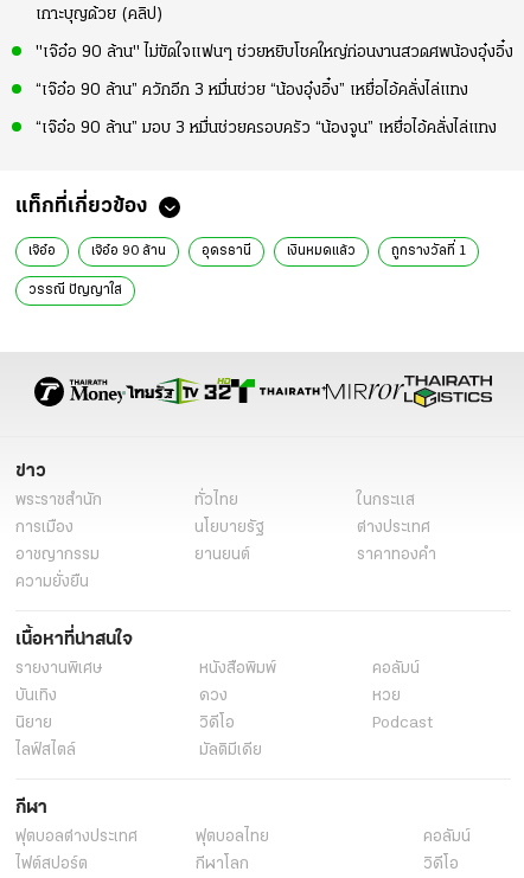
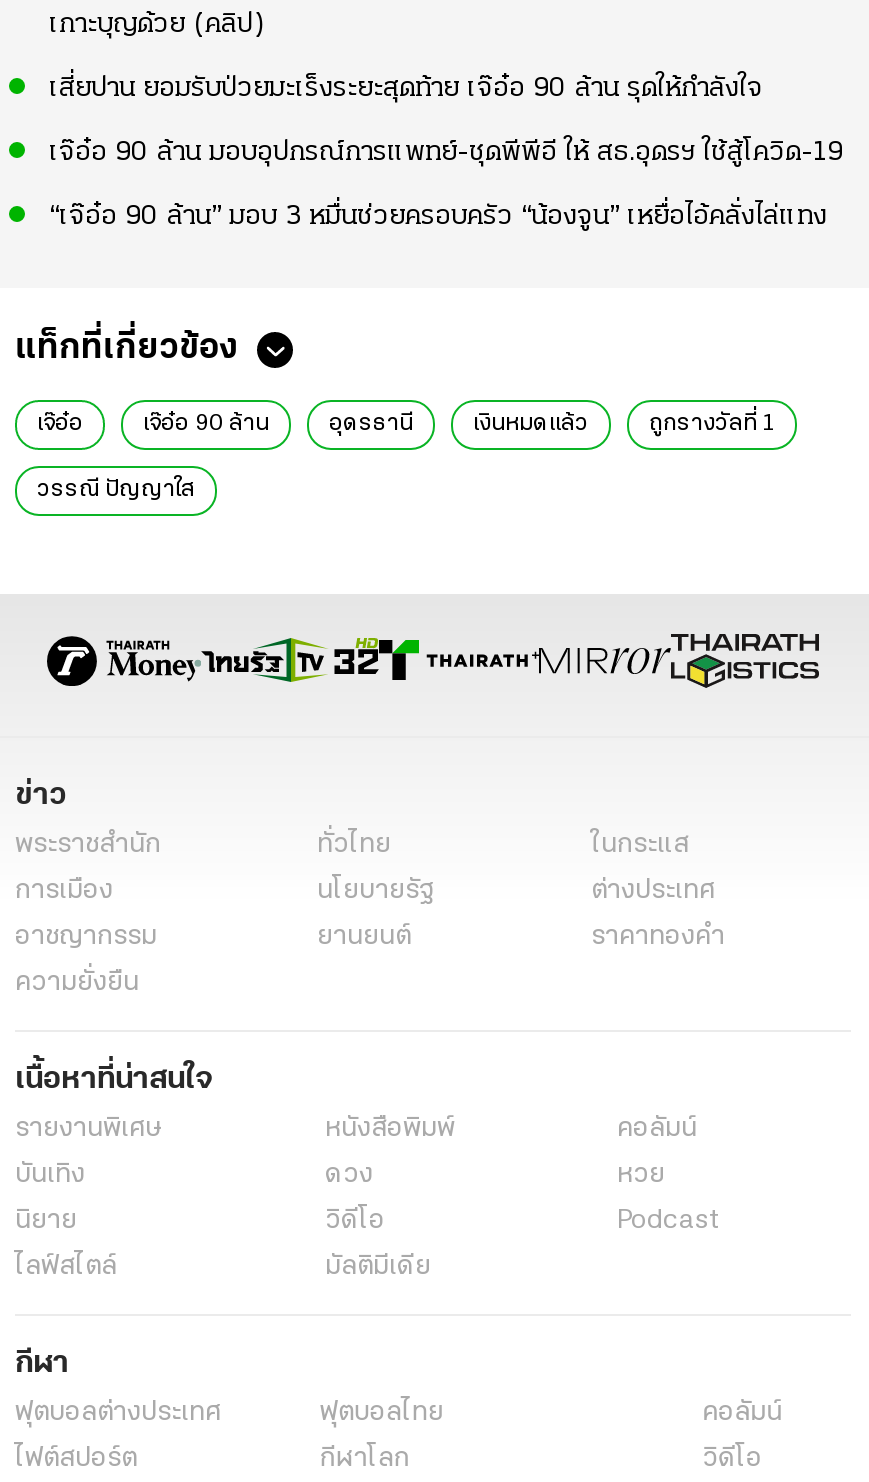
- "เจ๊อ๋อ 90 ล้าน" ไม่ขัดใจแฟนๆ ช่วยหยิบโชคใหญ่ก่อนงานสวดศพน้องอุ๋งอิ๋ง
+ เสี่ยปาน ยอมรับป่วยมะเร็งระยะสุดท้าย เจ๊อ๋อ 90 ล้าน รุดให้กำลังใจ

- “เจ๊อ๋อ 90 ล้าน” ควักอีก 3 หมื่นช่วย “น้องอุ๋งอิ๋ง” เหยื่อไอ้คลั่งไล่แทง
+ เจ๊อ๋อ 90 ล้าน มอบอุปกรณ์การแพทย์-ชุดพีพีอี ให้ สธ.อุดรฯ ใช้สู้โควิด-19
